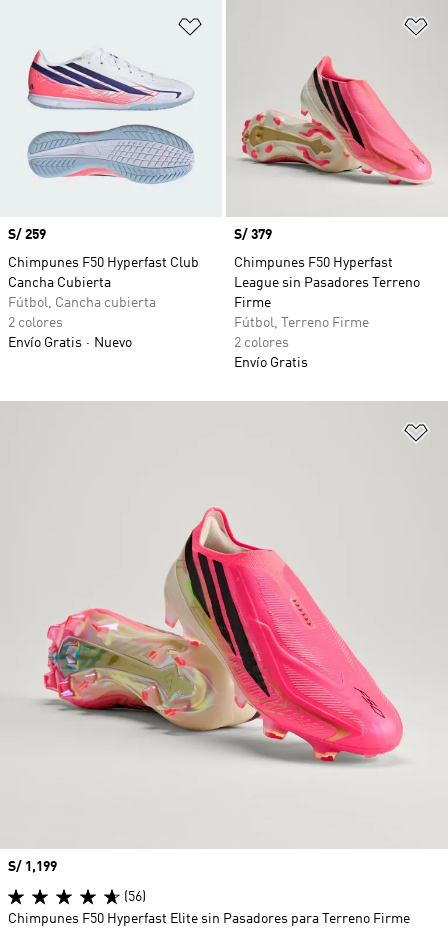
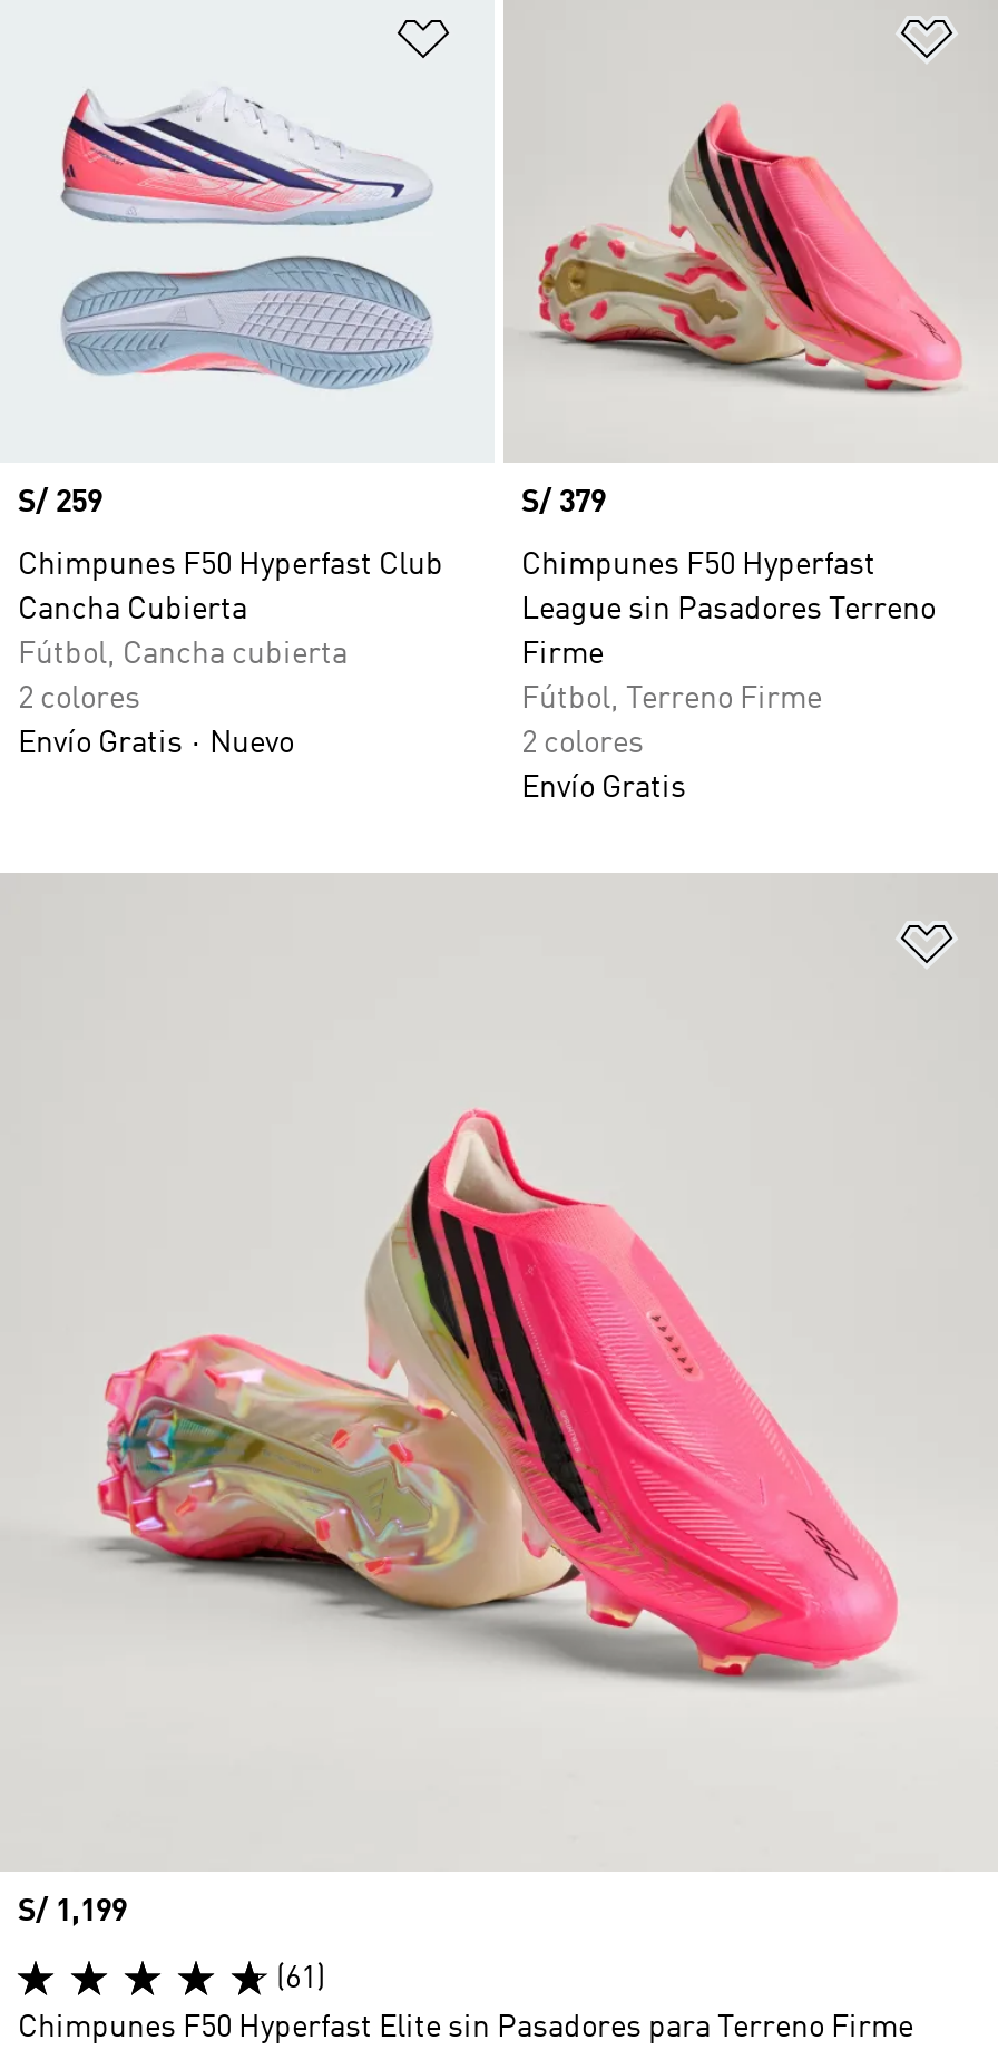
- (56)
+ (61)
